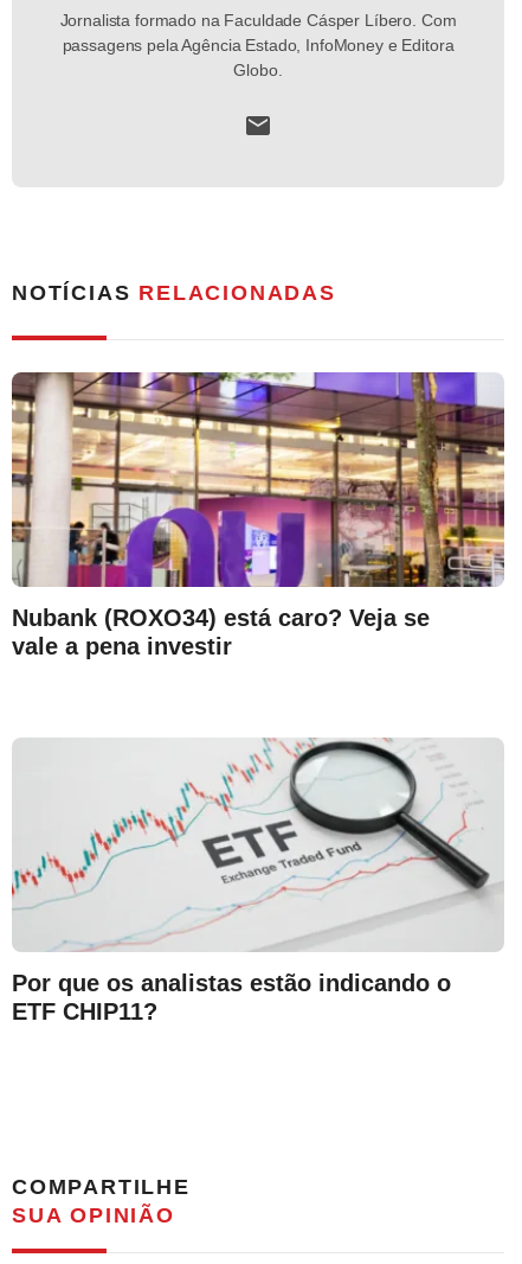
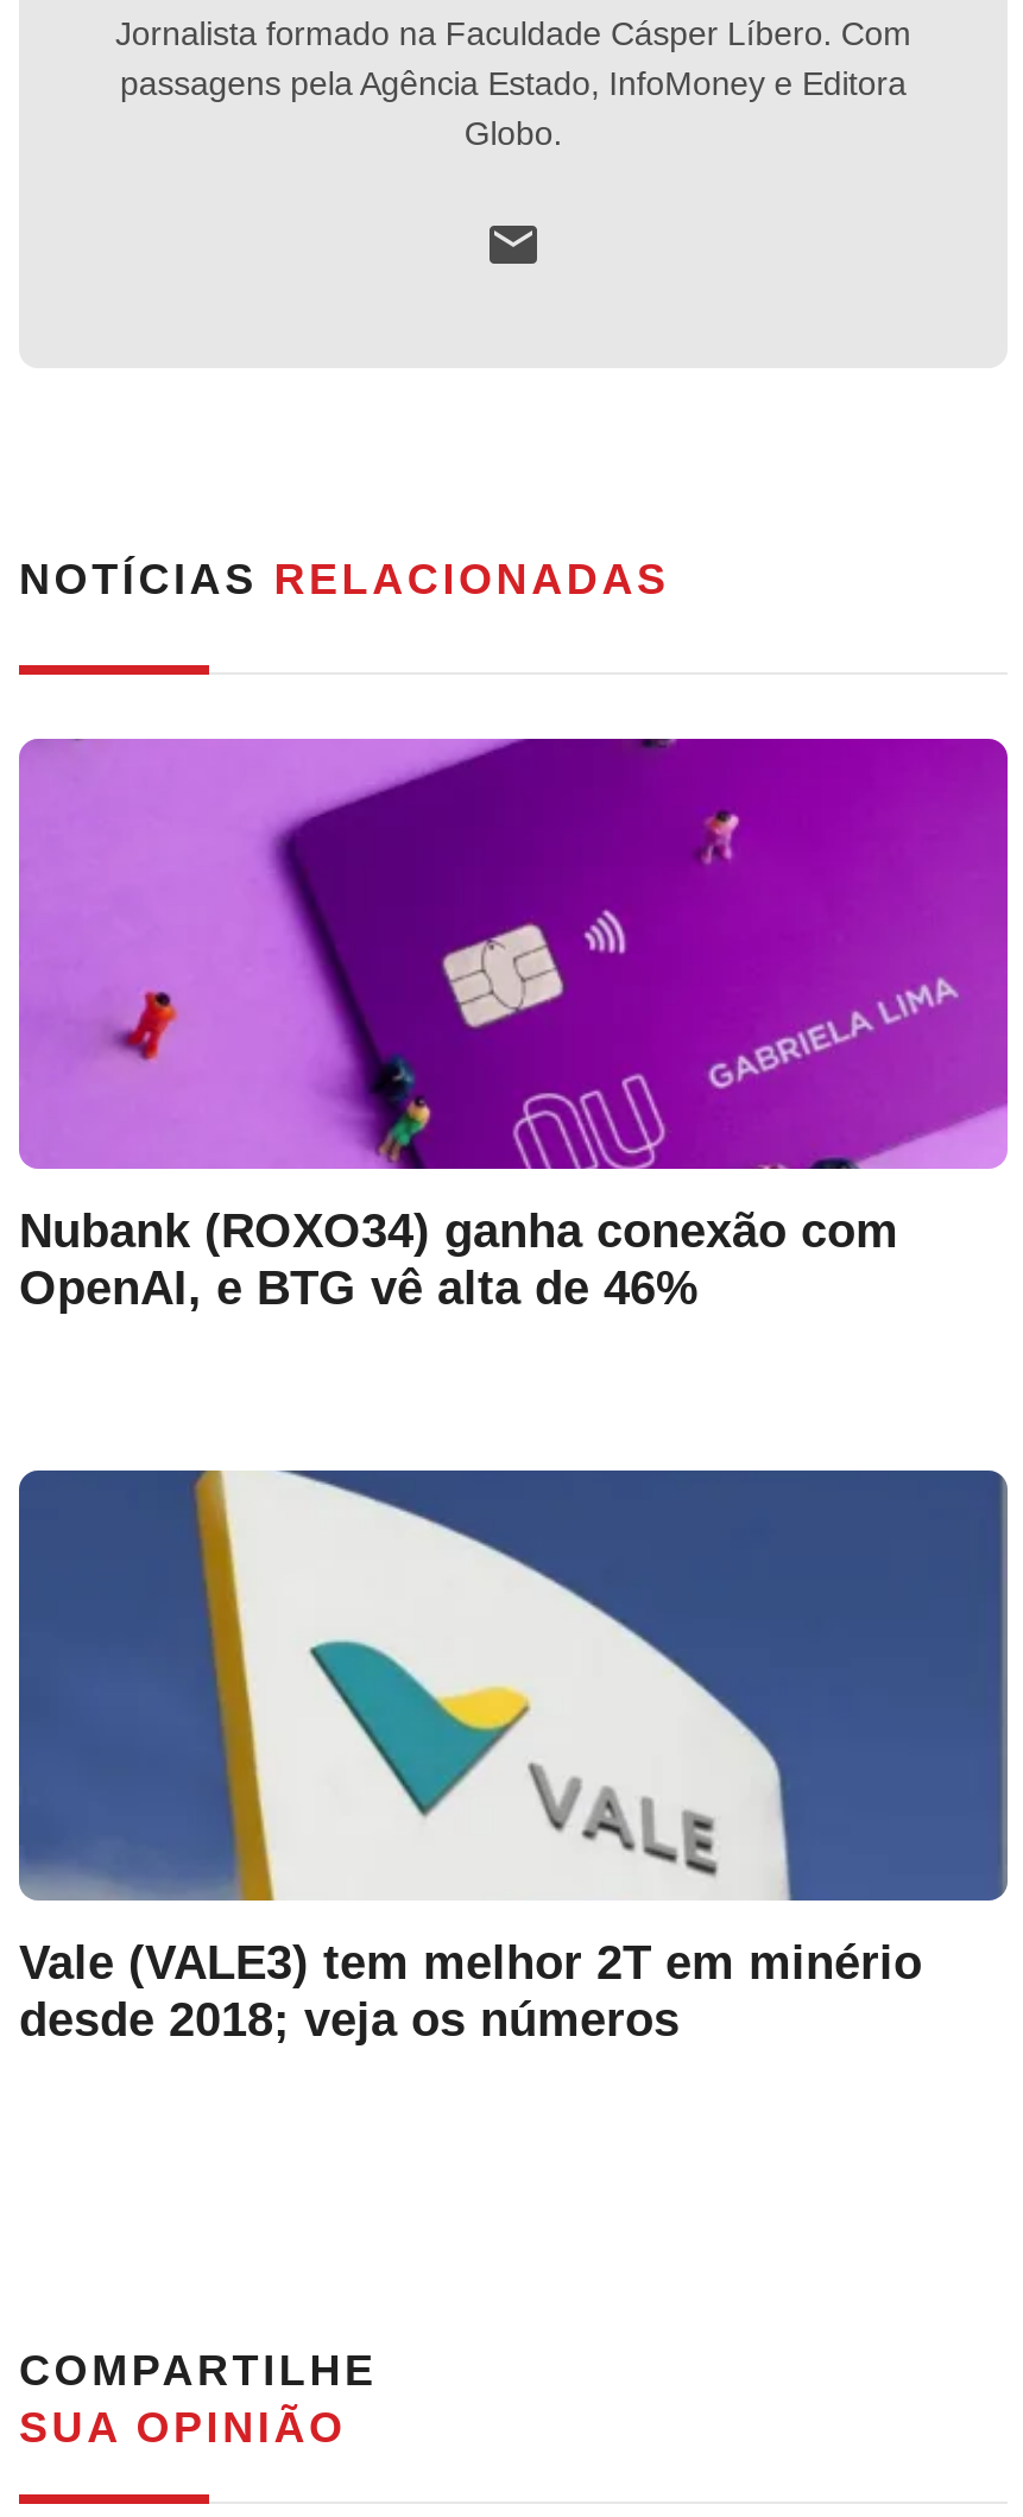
- [image]
- Nubank (ROXO34) está caro? Veja se
- vale a pena investir
+ [image]
+ Nubank (ROXO34) ganha conexão com
+ OpenAI, e BTG vê alta de 46%

- [image]
- Por que os analistas estão indicando o
- ETF CHIP11?
+ [image]
+ Vale (VALE3) tem melhor 2T em minério
+ desde 2018; veja os números
